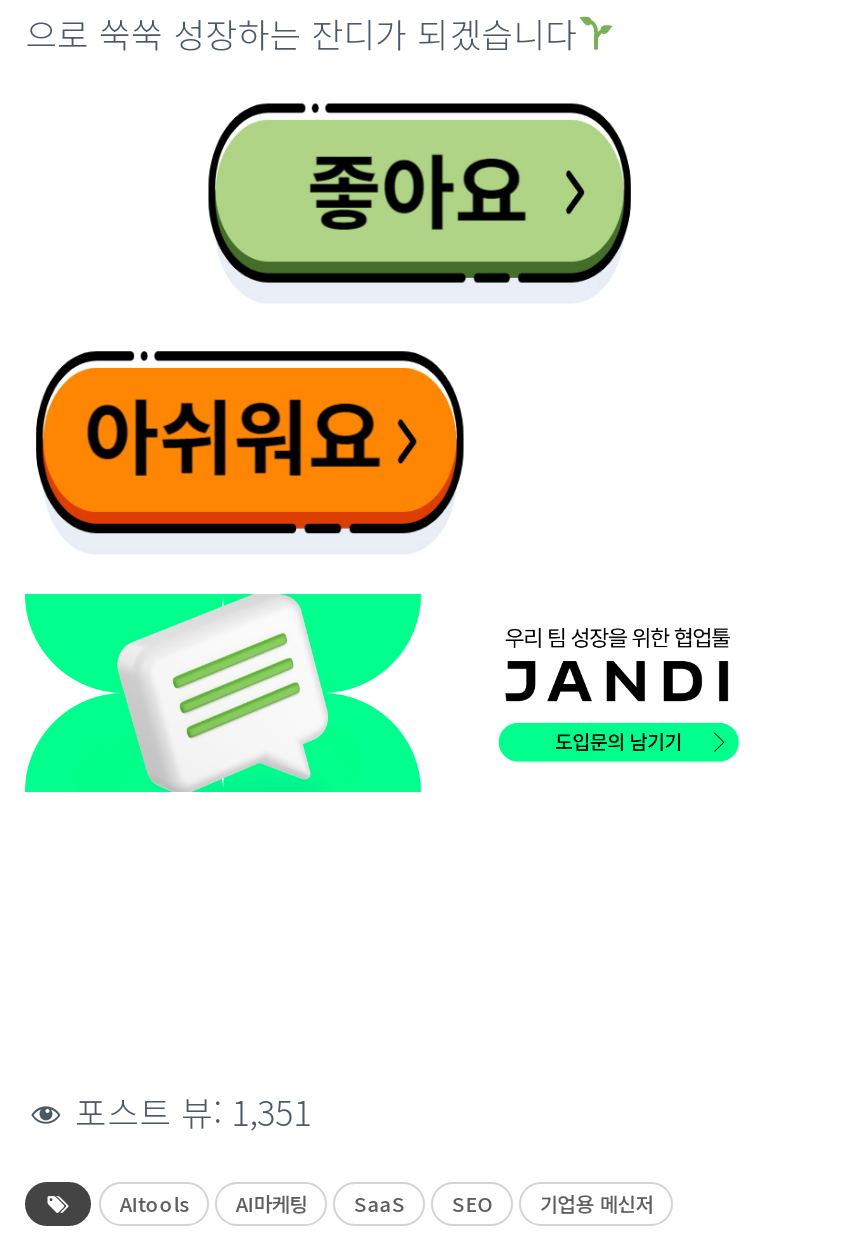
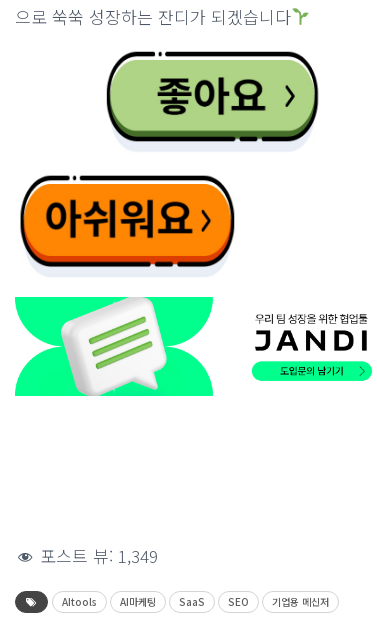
- 포스트 뷰: 1,351
+ 포스트 뷰: 1,349
